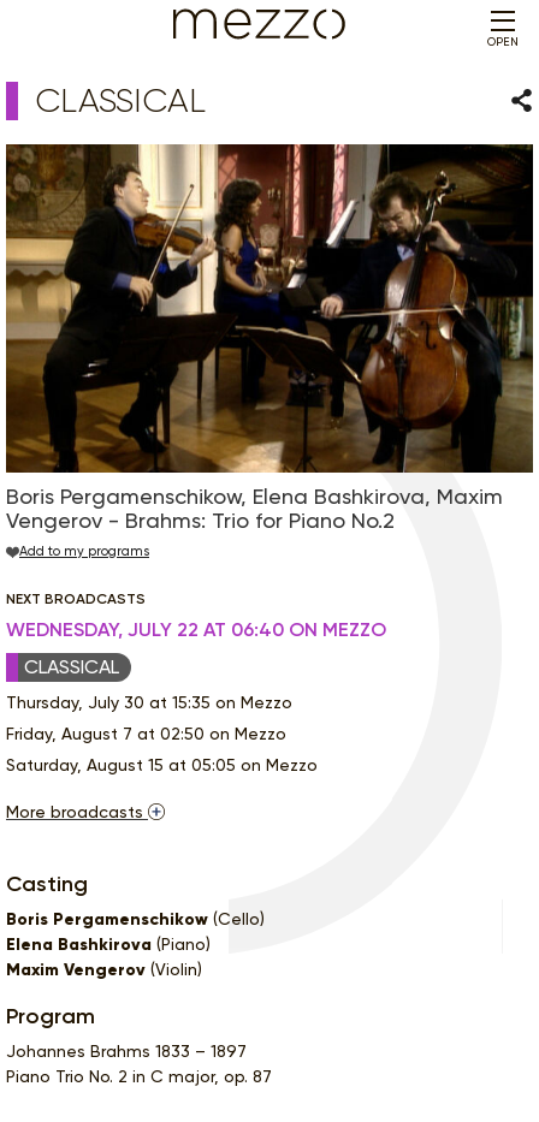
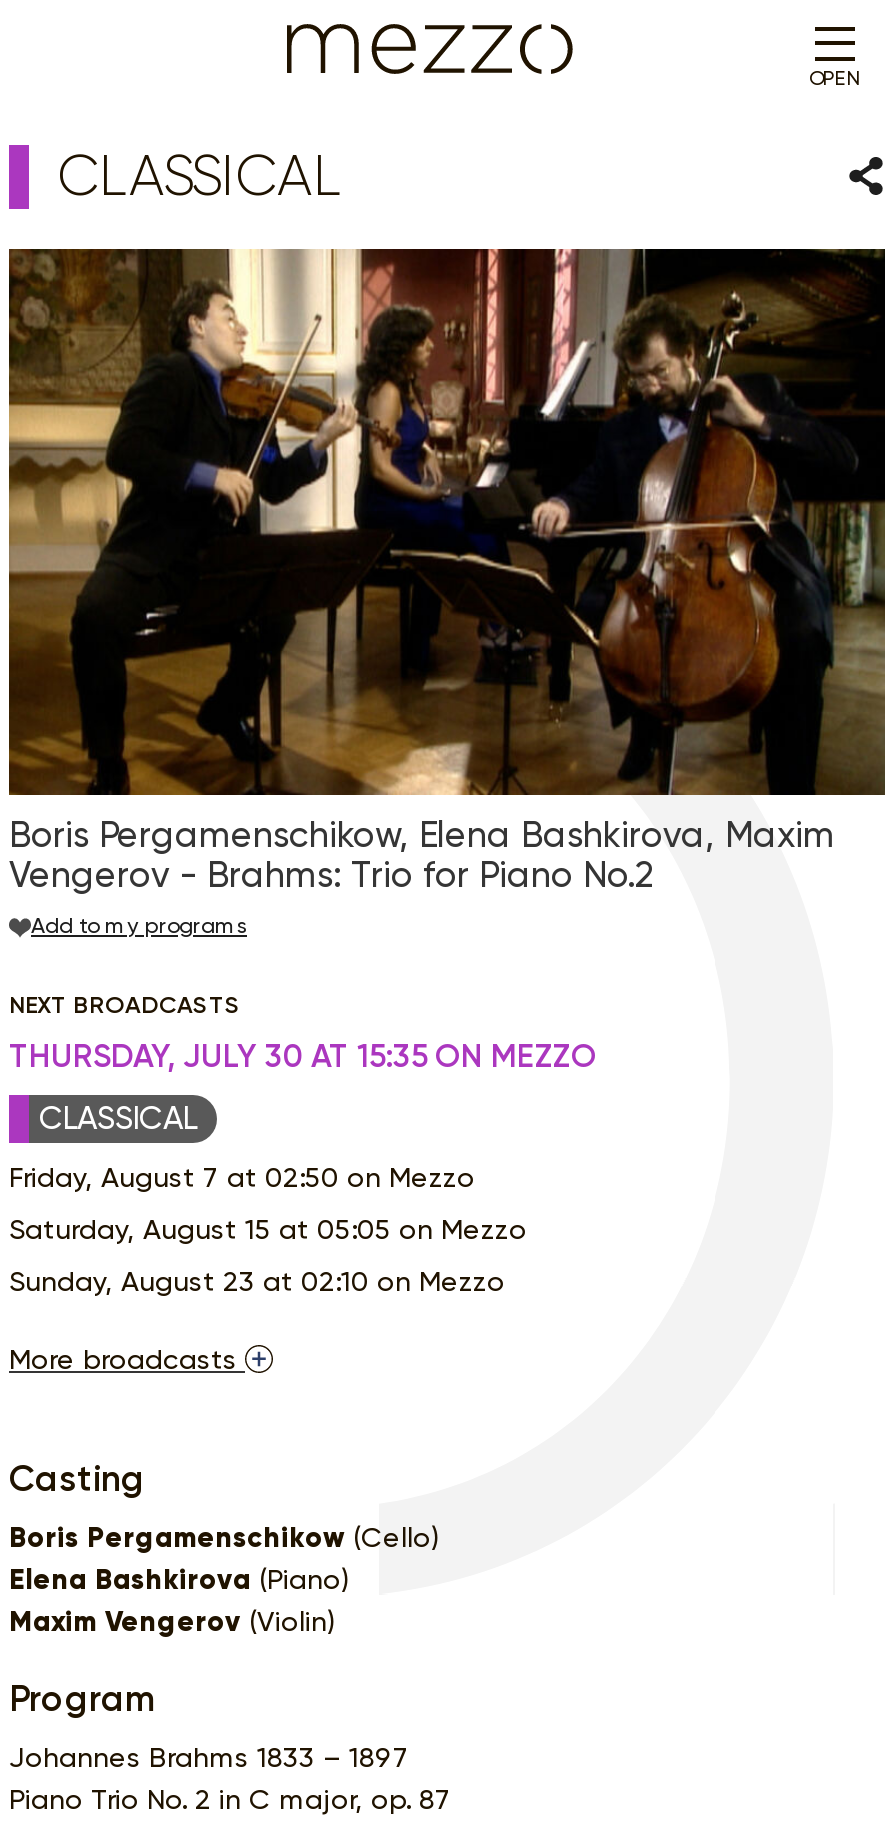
- WEDNESDAY, JULY 22 AT 06:40 ON MEZZO
+ THURSDAY, JULY 30 AT 15:35 ON MEZZO

- Thursday, July 30 at 15:35 on Mezzo

moved up: Friday, August 7 at 02:50 on Mezzo | Saturday, August 15 at 05:05 on Mezzo

+ Sunday, August 23 at 02:10 on Mezzo
